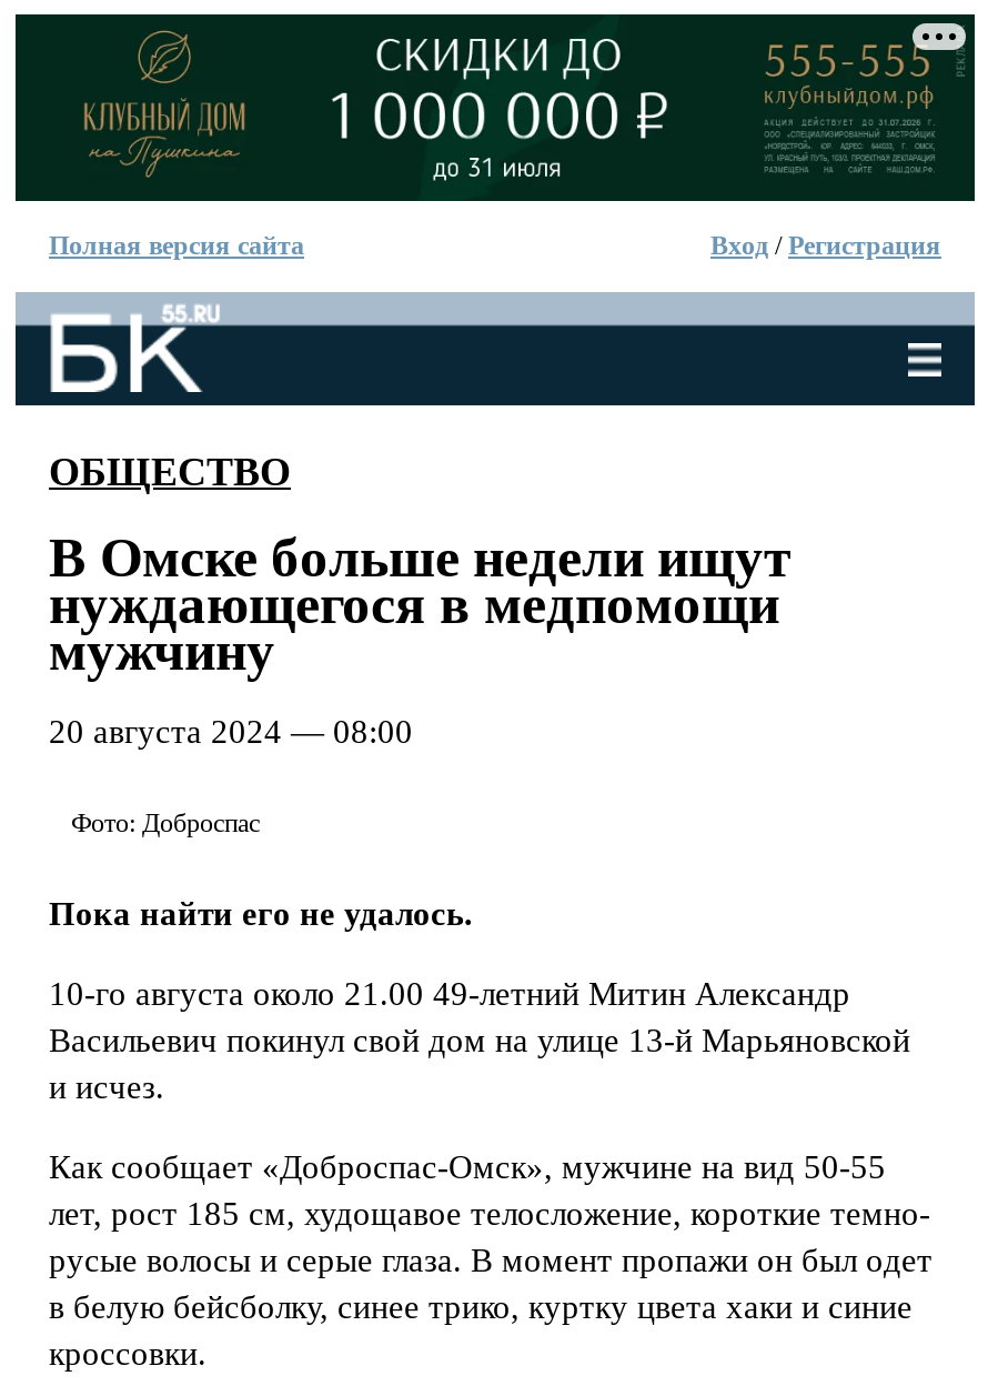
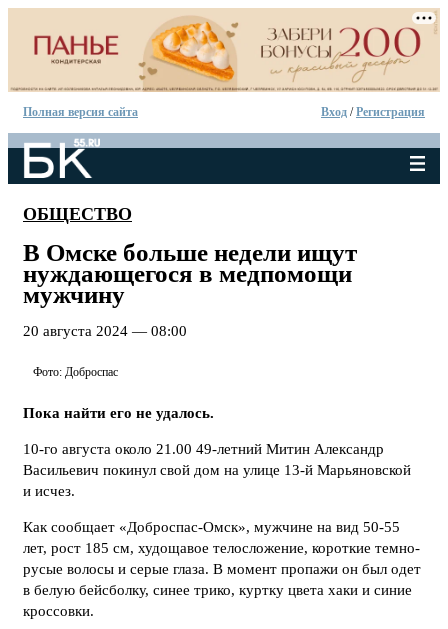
- [image]
+ [image]
